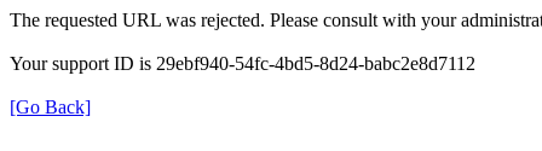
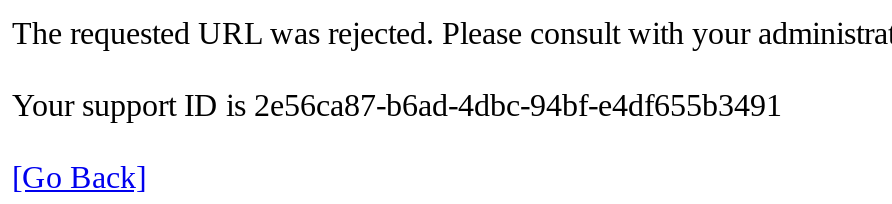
- Your support ID is 29ebf940-54fc-4bd5-8d24-babc2e8d7112
+ Your support ID is 2e56ca87-b6ad-4dbc-94bf-e4df655b3491
